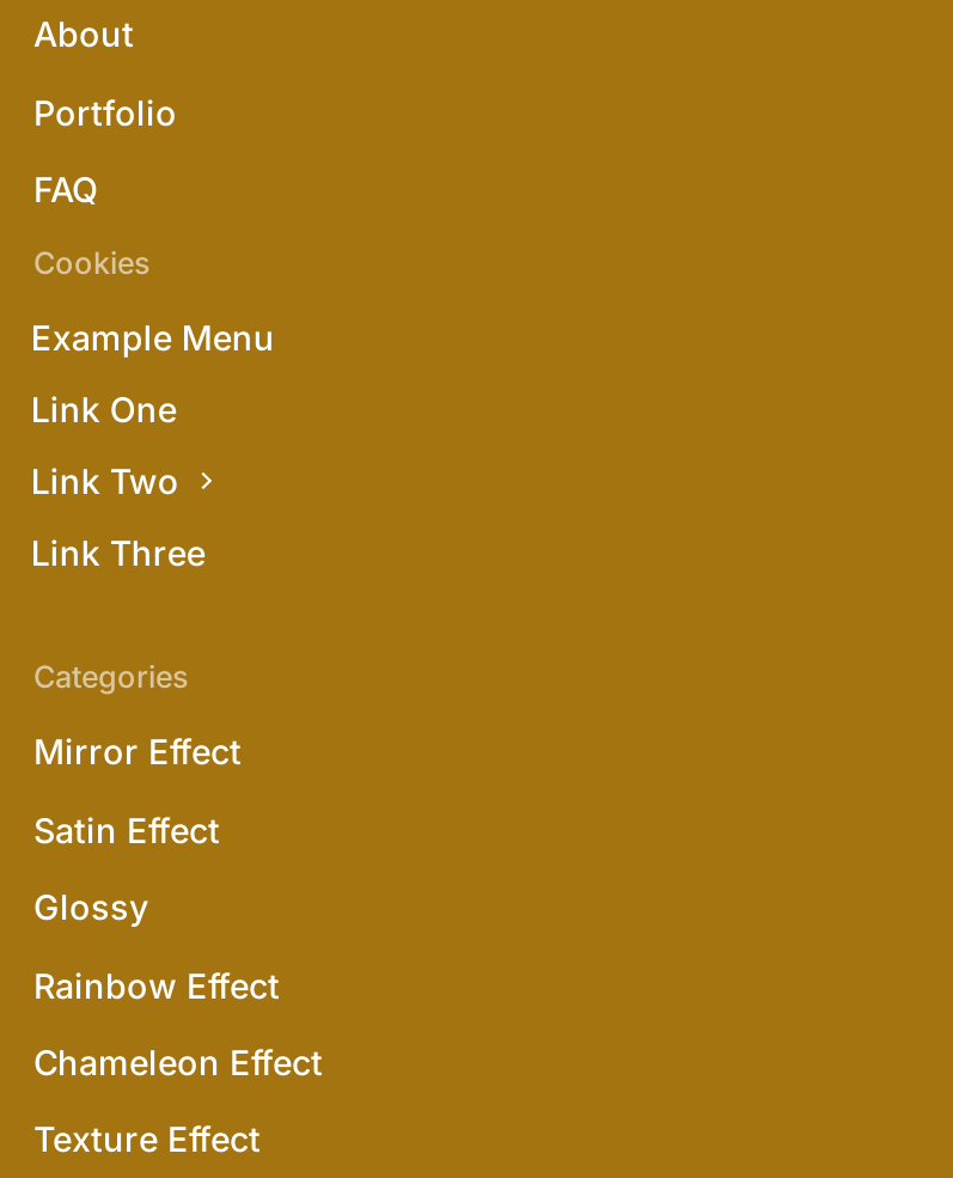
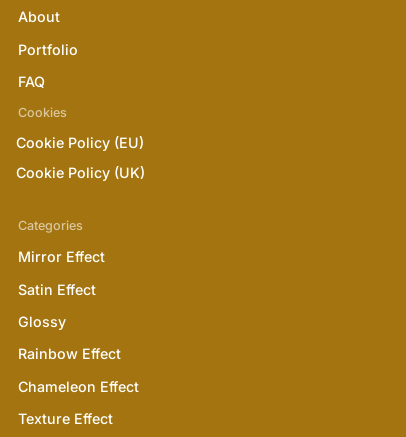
- Example Menu
- Link One
- Link Two
- Link Three
+ Cookie Policy (EU)
+ Cookie Policy (UK)
